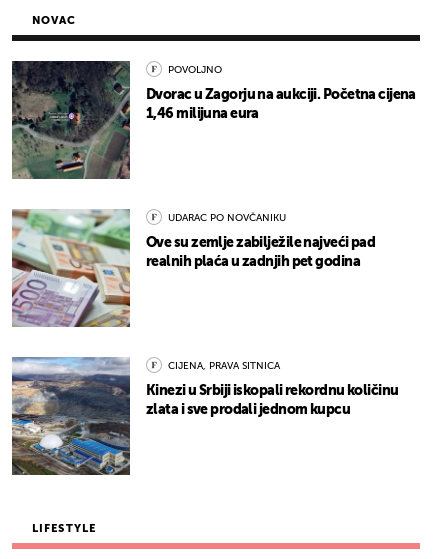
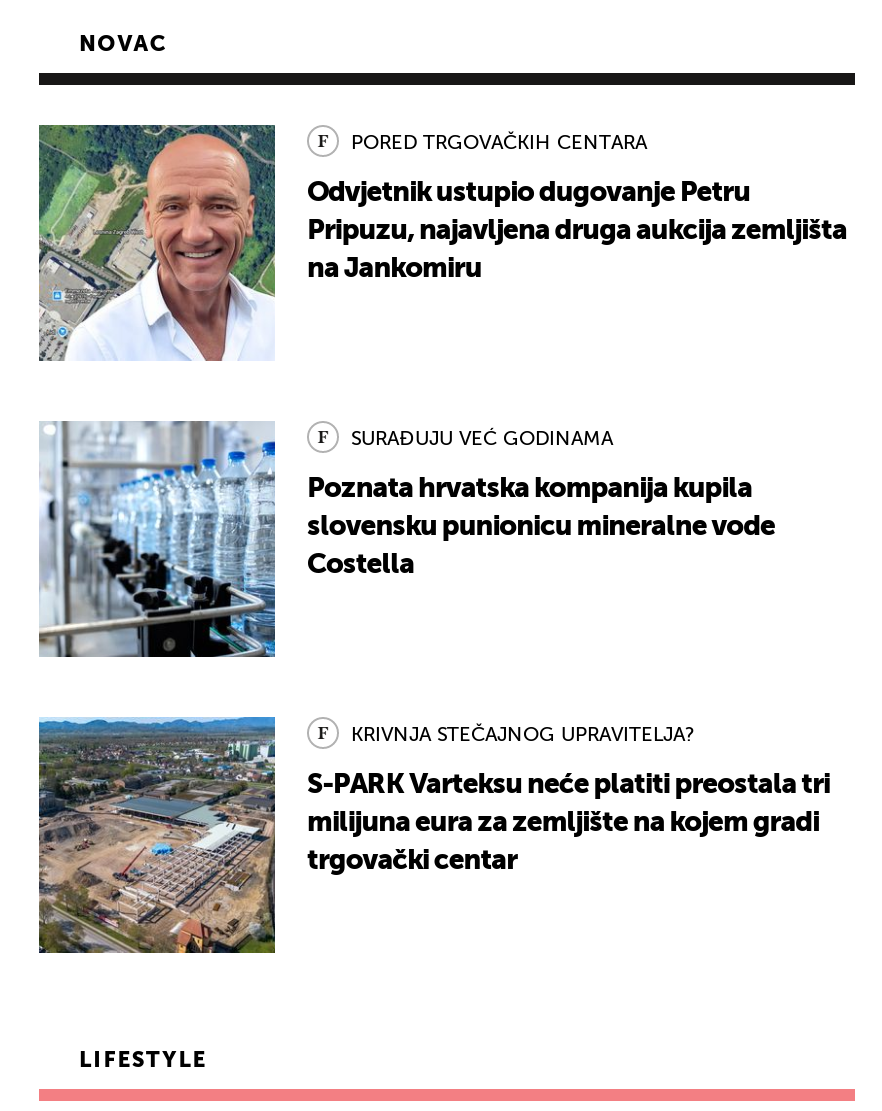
- [image]
- Dvorac u Zagorju na aukciji. Početna cijena
- 1,46 milijuna eura
+ [image]
+ Odvjetnik ustupio dugovanje Petru
+ Pripuzu, najavljena druga aukcija zemljišta
+ na Jankomiru

- POVOLJNO
+ PORED TRGOVAČKIH CENTARA

- [image]
- Ove su zemlje zabilježile najveći pad
- realnih plaća u zadnjih pet godina
+ [image]
+ Poznata hrvatska kompanija kupila
+ slovensku punionicu mineralne vode
+ Costella

- UDARAC PO NOVČANIKU
+ SURAĐUJU VEĆ GODINAMA

- [image]
- Kinezi u Srbiji iskopali rekordnu količinu
- zlata i sve prodali jednom kupcu
+ [image]
+ S-PARK Varteksu neće platiti preostala tri
+ milijuna eura za zemljište na kojem gradi
+ trgovački centar

- CIJENA, PRAVA SITNICA
+ KRIVNJA STEČAJNOG UPRAVITELJA?
